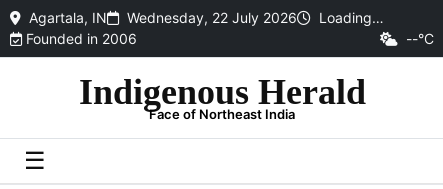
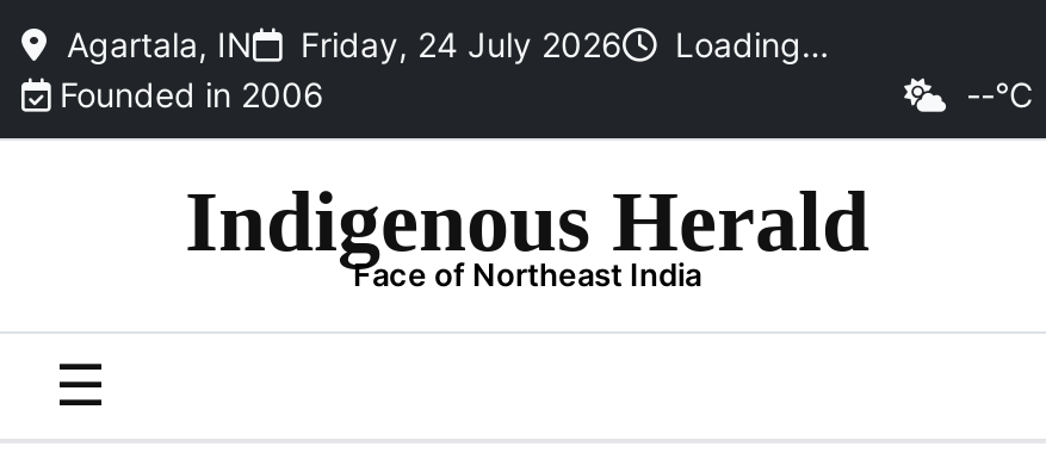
- Wednesday, 22 July 2026
+ Friday, 24 July 2026
